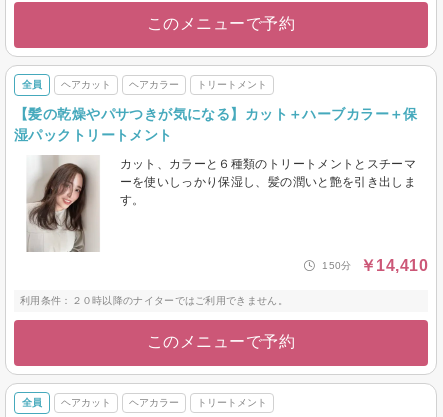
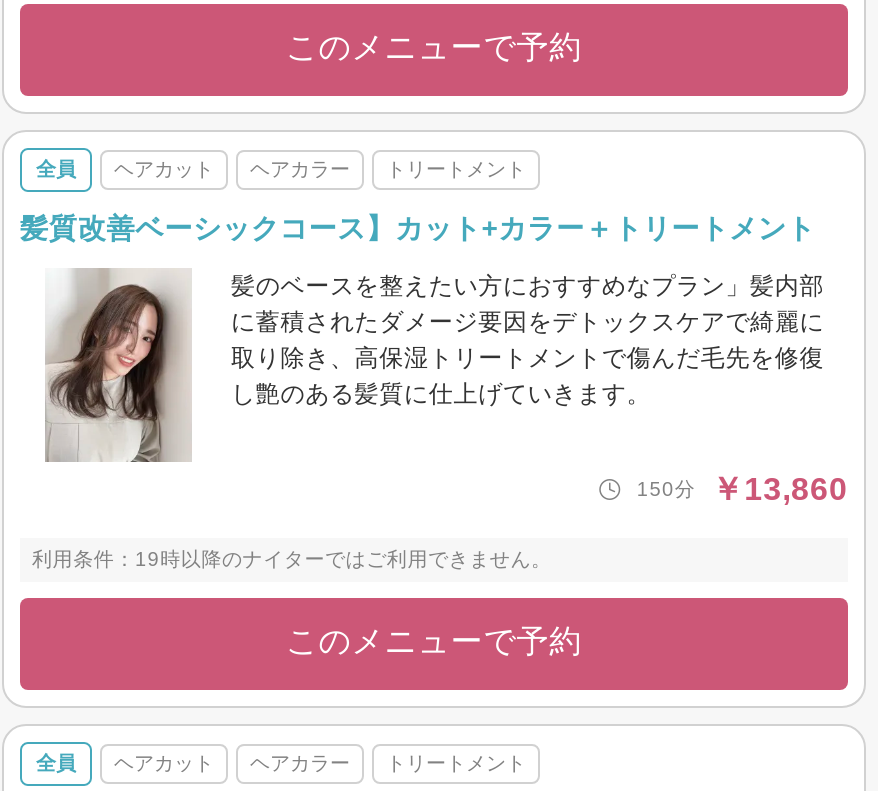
- 【髪の乾燥やパサつきが気になる】カット＋ハーブカラー＋保
- 湿パックトリートメント
+ 髪質改善ベーシックコース】カット+カラー＋トリートメント

- カット、カラーと６種類のトリートメントとスチーマ
- ーを使いしっかり保湿し、髪の潤いと艶を引き出しま
- す。
+ 髪のベースを整えたい方におすすめなプラン」髪内部
+ に蓄積されたダメージ要因をデトックスケアで綺麗に
+ 取り除き、高保湿トリートメントで傷んだ毛先を修復
+ し艶のある髪質に仕上げていきます。

- 150分 ￥14,410
+ 150分 ￥13,860

- 利用条件：２０時以降のナイターではご利用できません。
+ 利用条件：19時以降のナイターではご利用できません。
